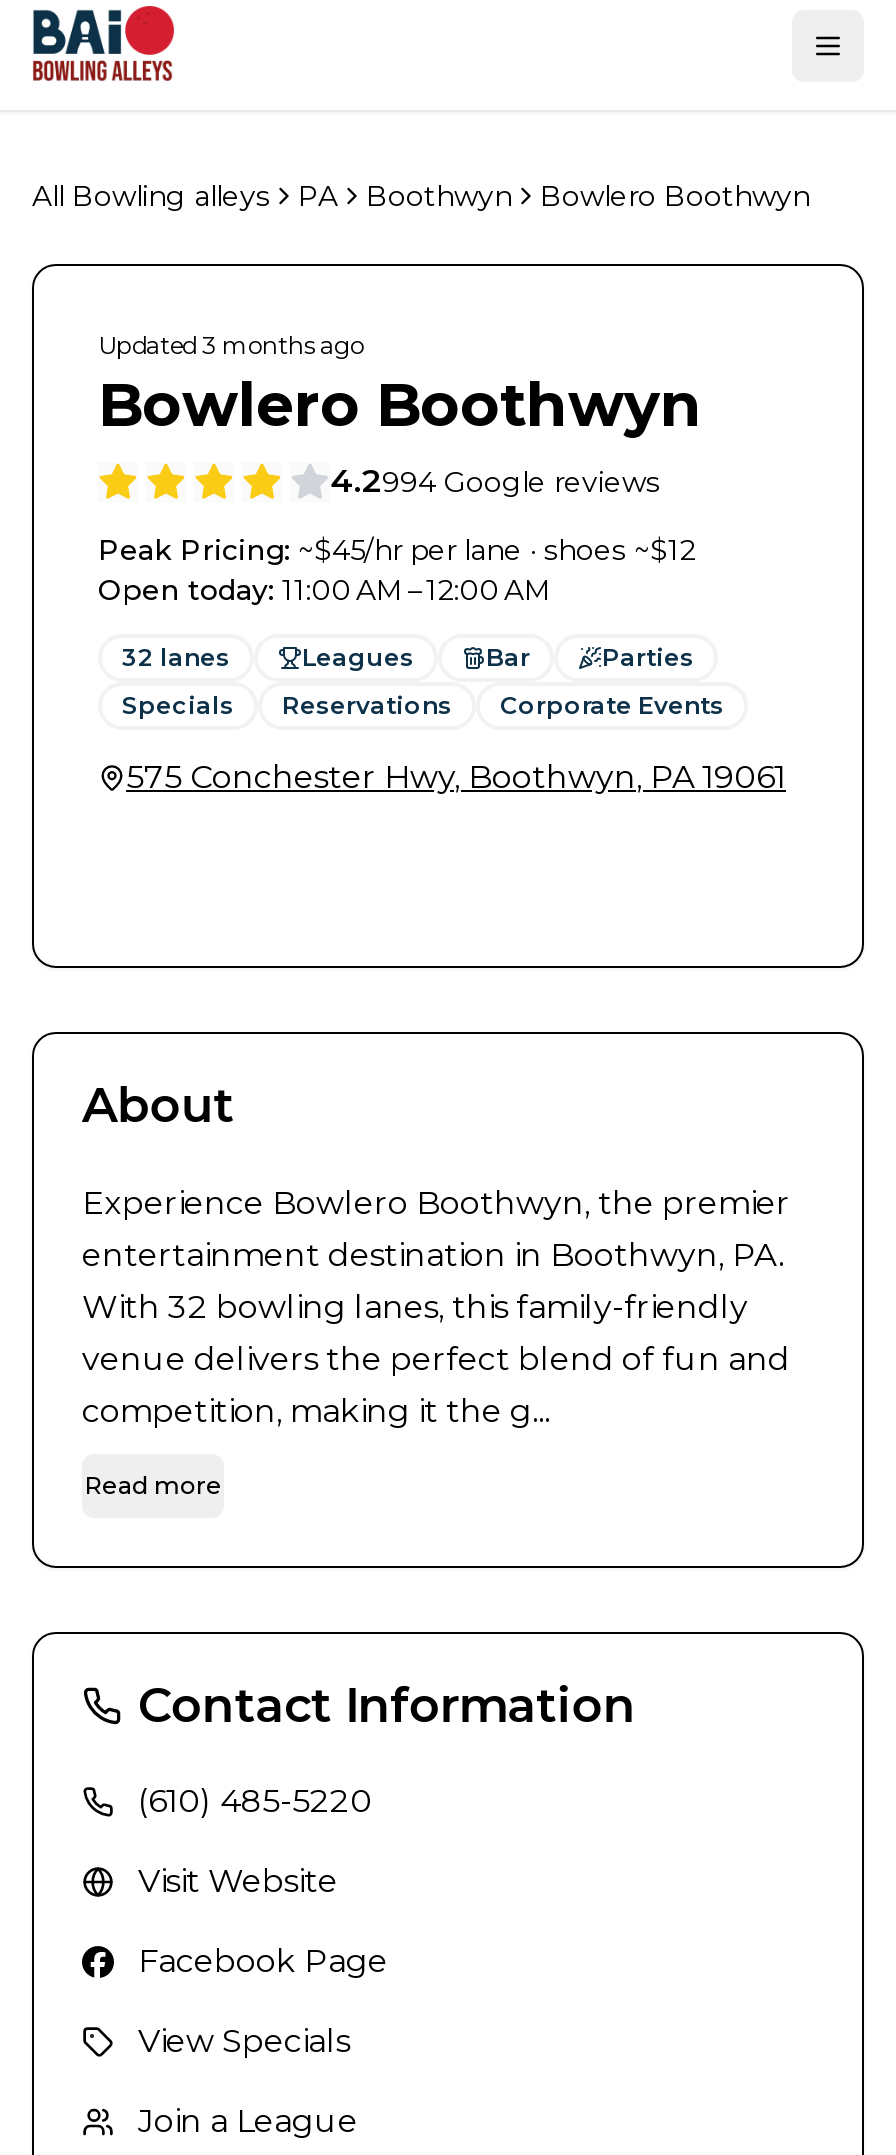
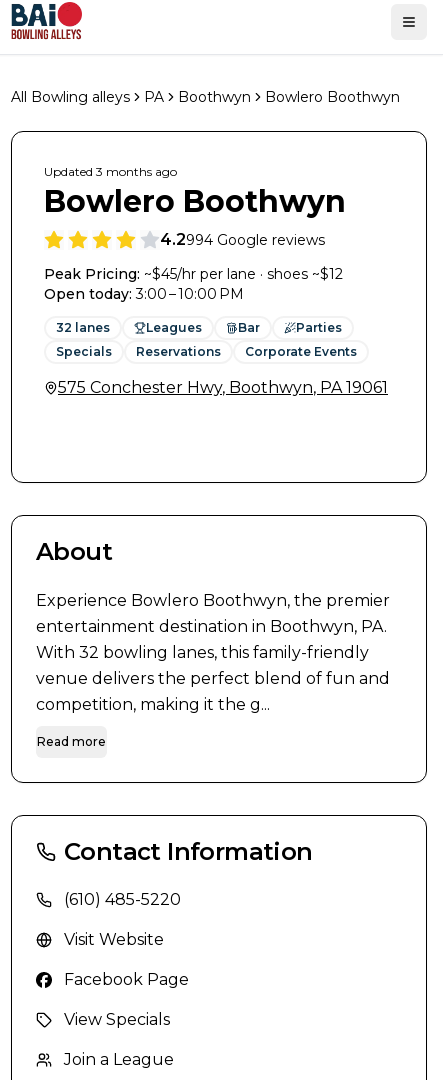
- Open today: 11:00 AM – 12:00 AM
+ Open today: 3:00 – 10:00 PM
